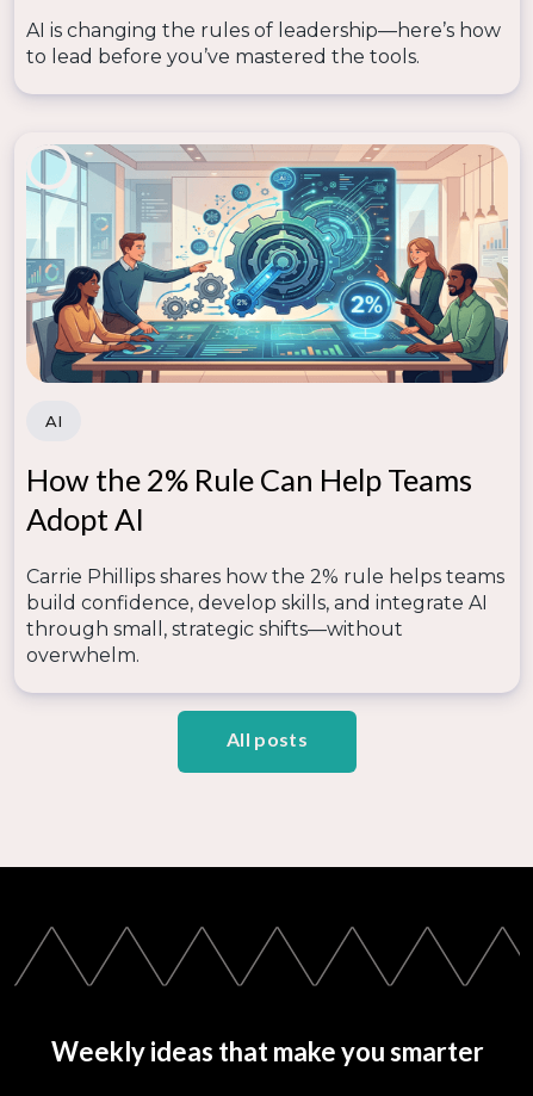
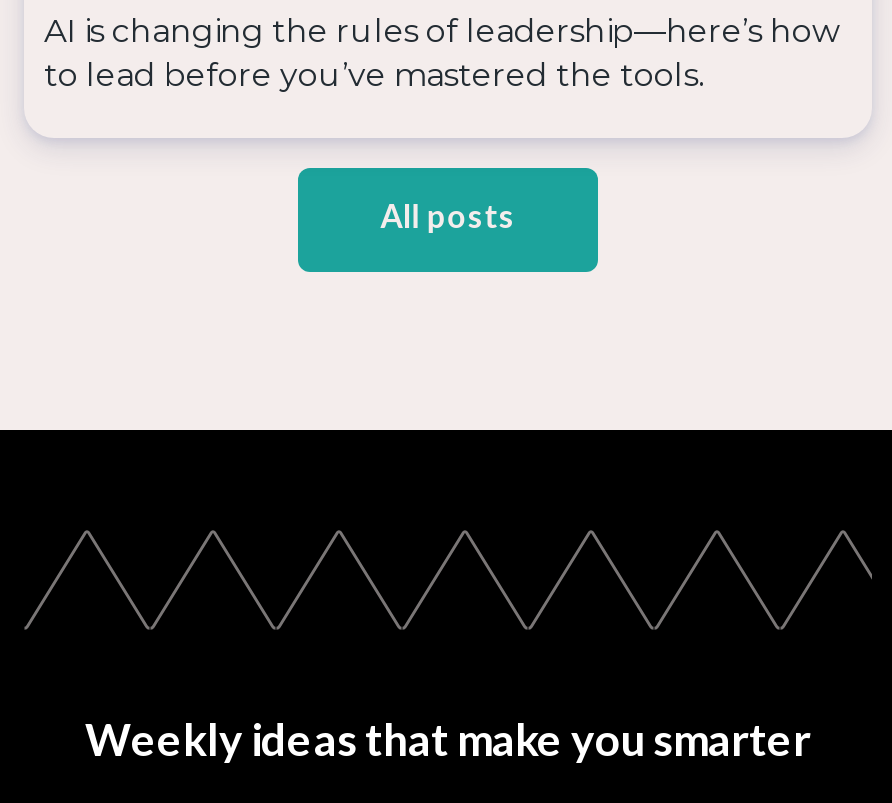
- [image]
- AI
- How the 2% Rule Can Help Teams
- Adopt AI
- Carrie Phillips shares how the 2% rule helps teams
- build confidence, develop skills, and integrate AI
- through small, strategic shifts—without
- overwhelm.
